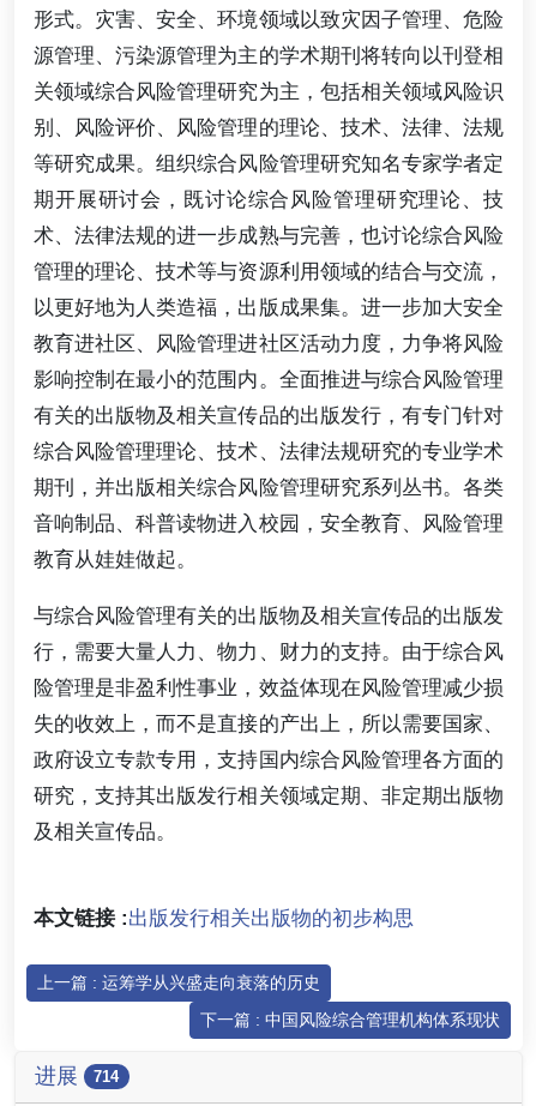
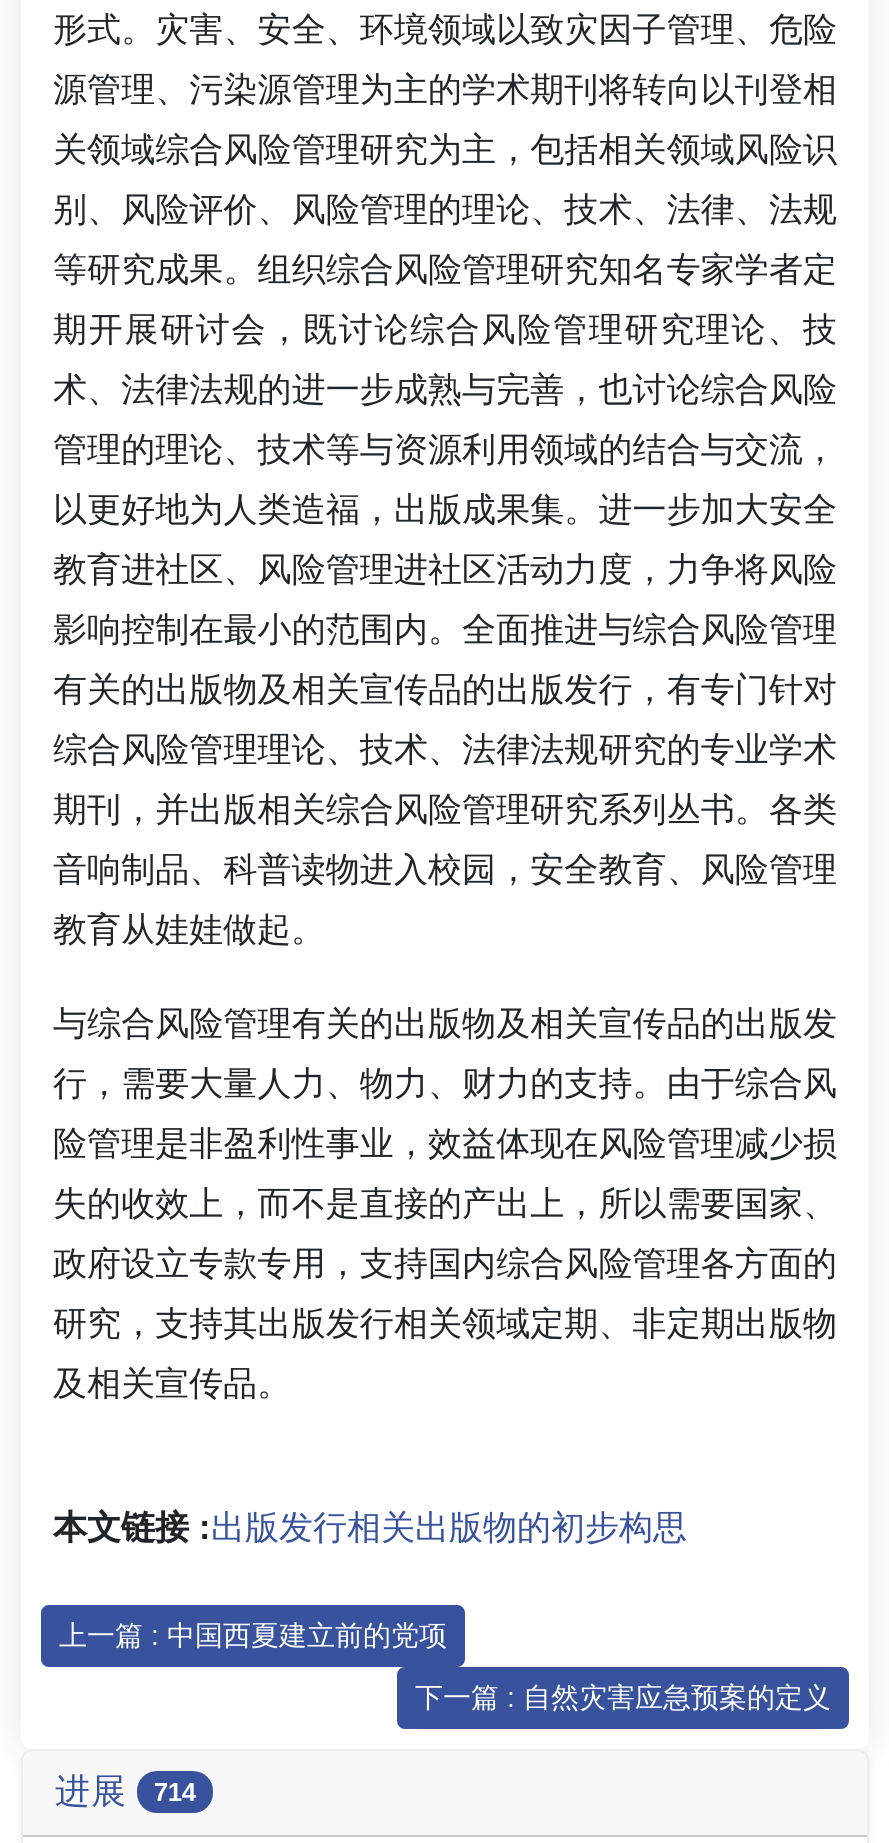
- 上一篇 : 运筹学从兴盛走向衰落的历史
+ 上一篇 : 中国西夏建立前的党项

- 下一篇 : 中国风险综合管理机构体系现状
+ 下一篇 : 自然灾害应急预案的定义
